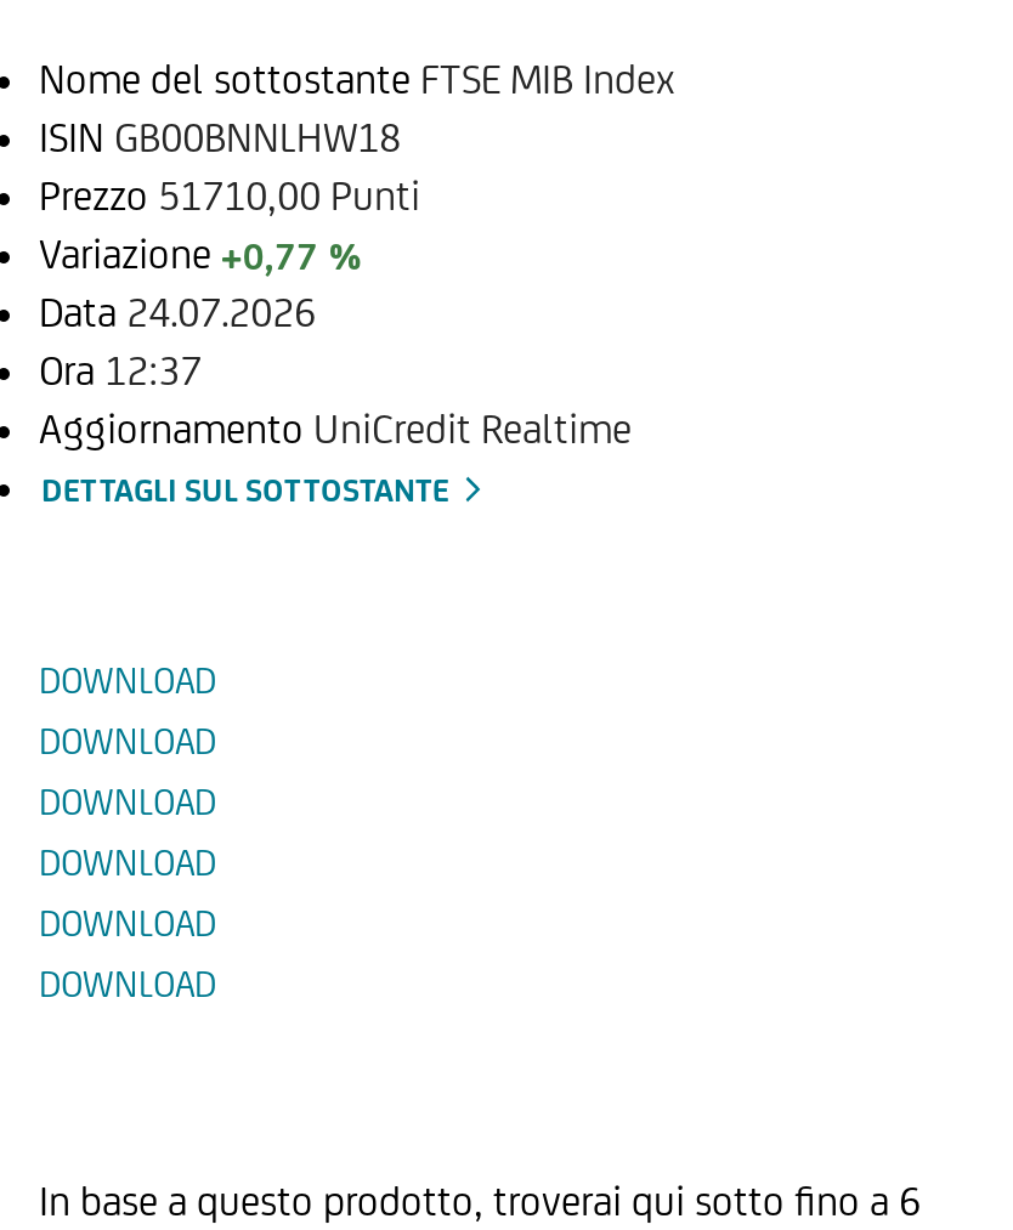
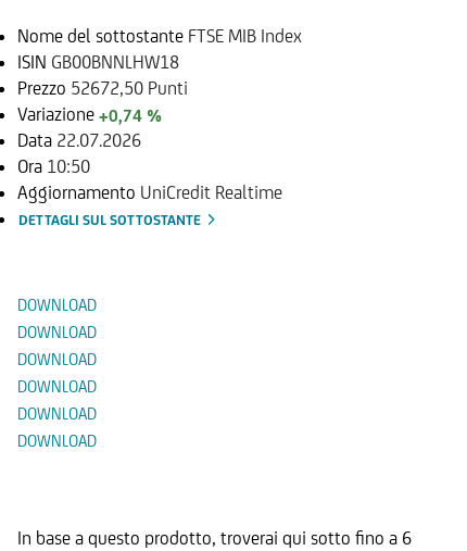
- Prezzo 51710,00 Punti
+ Prezzo 52672,50 Punti

- Variazione +0,77 %
+ Variazione +0,74 %

- Data 24.07.2026
+ Data 22.07.2026

- Ora 12:37
+ Ora 10:50
